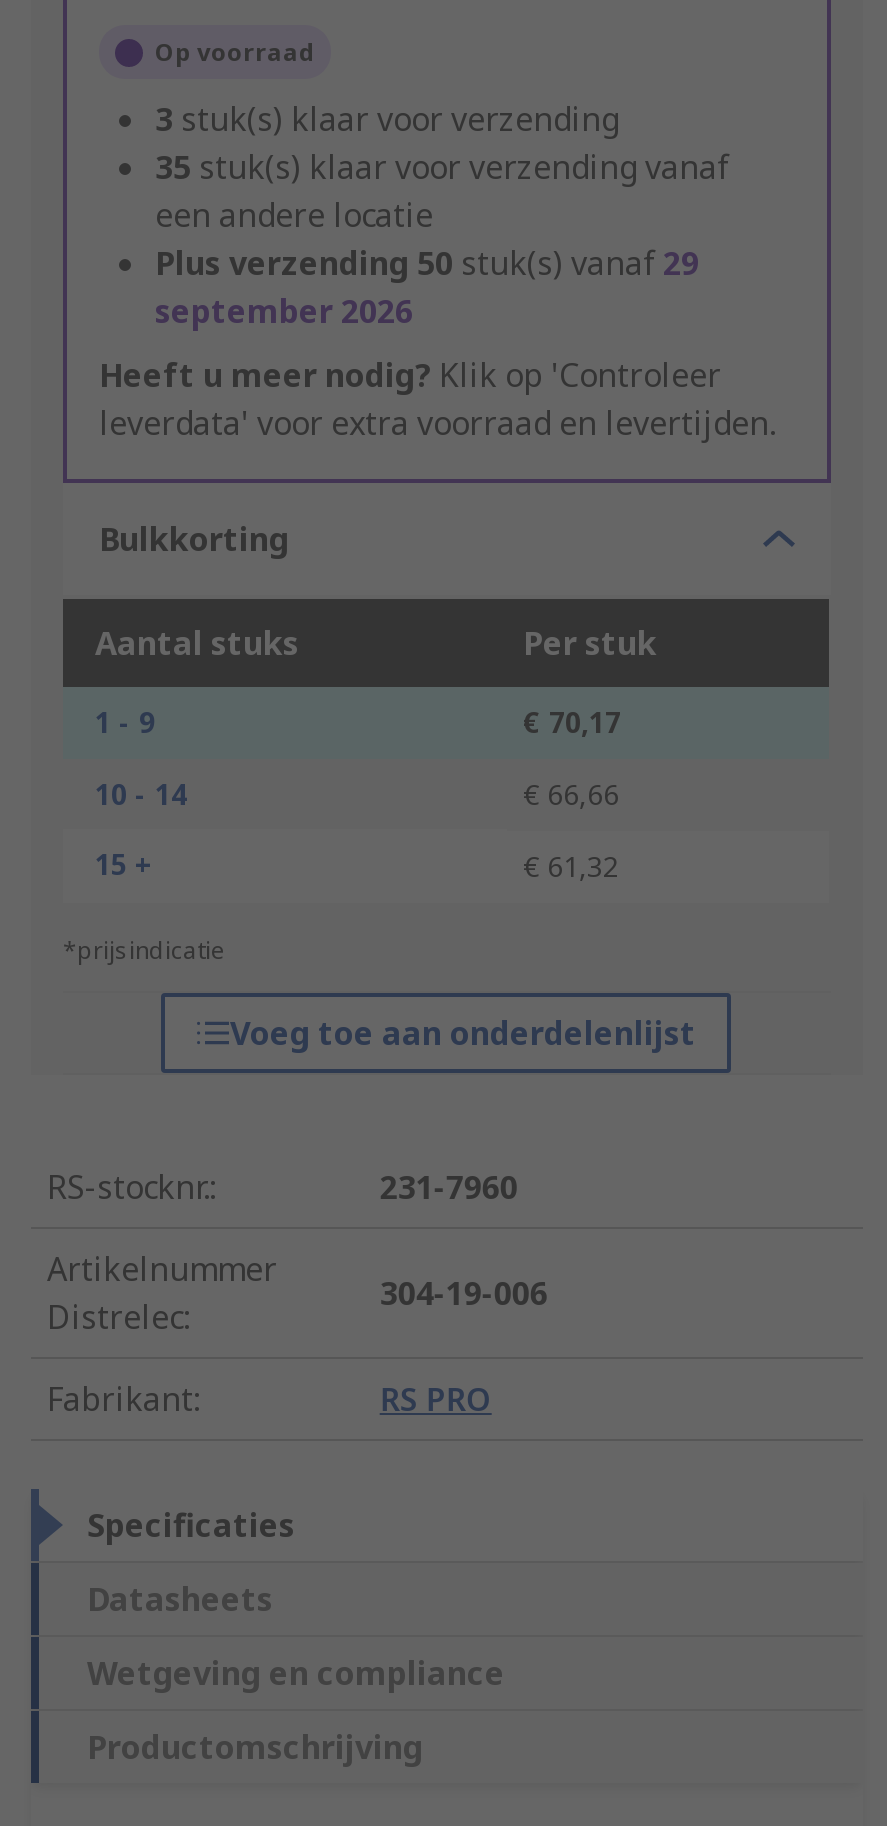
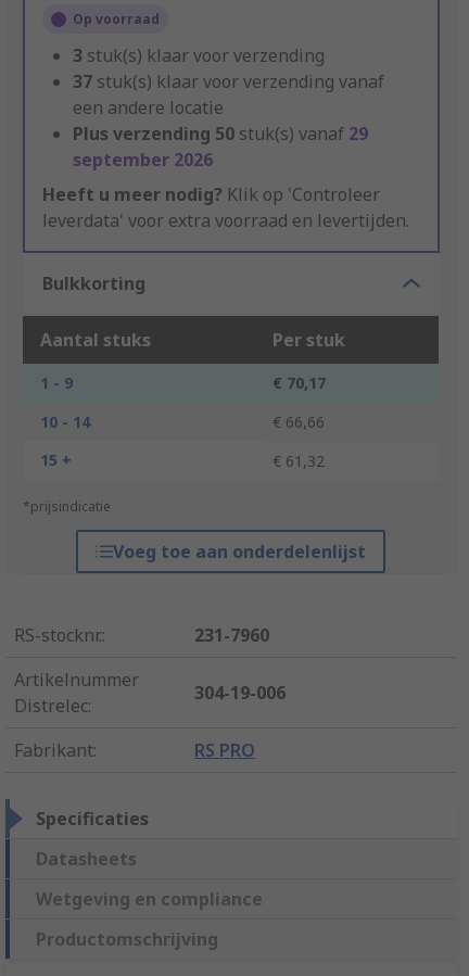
- 35 stuk(s) klaar voor verzending vanaf
+ 37 stuk(s) klaar voor verzending vanaf
